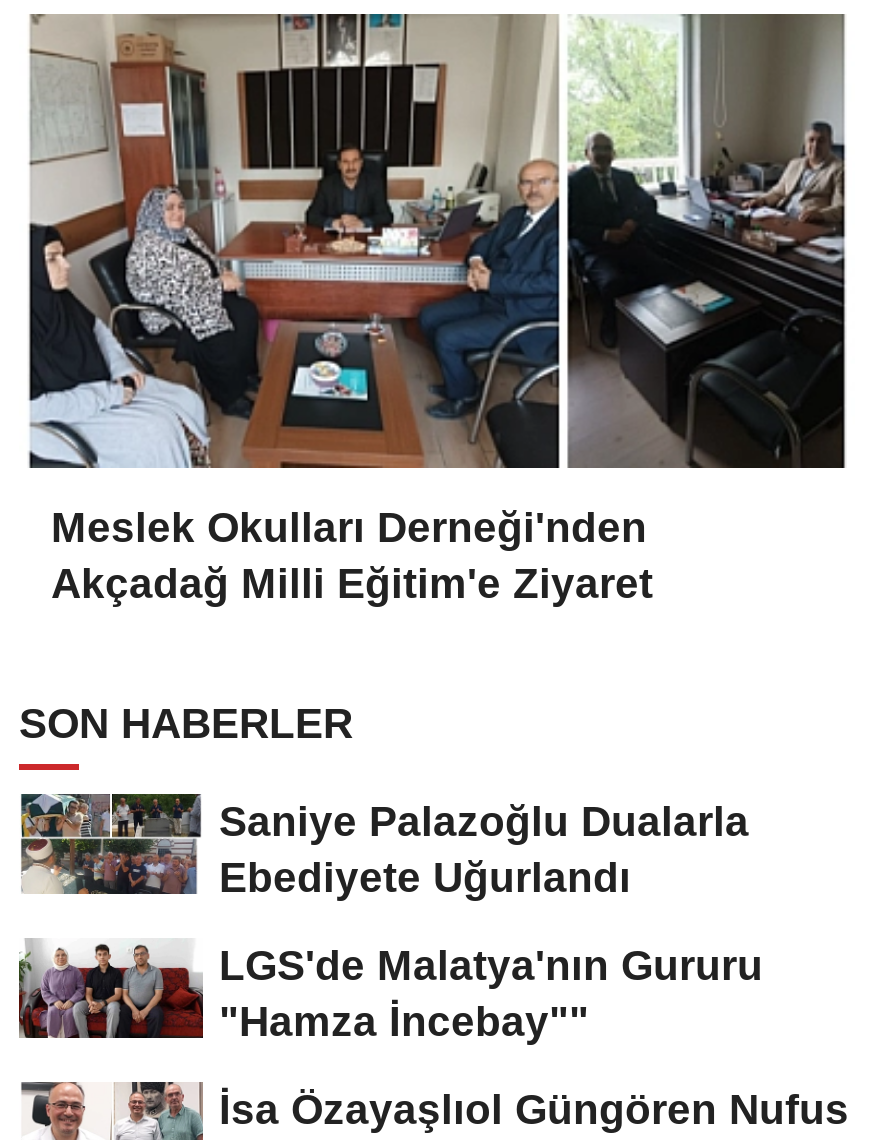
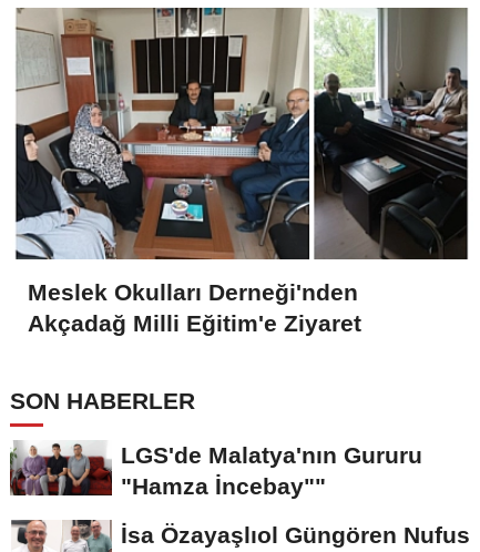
- [image]
- Saniye Palazoğlu Dualarla
- Ebediyete Uğurlandı
